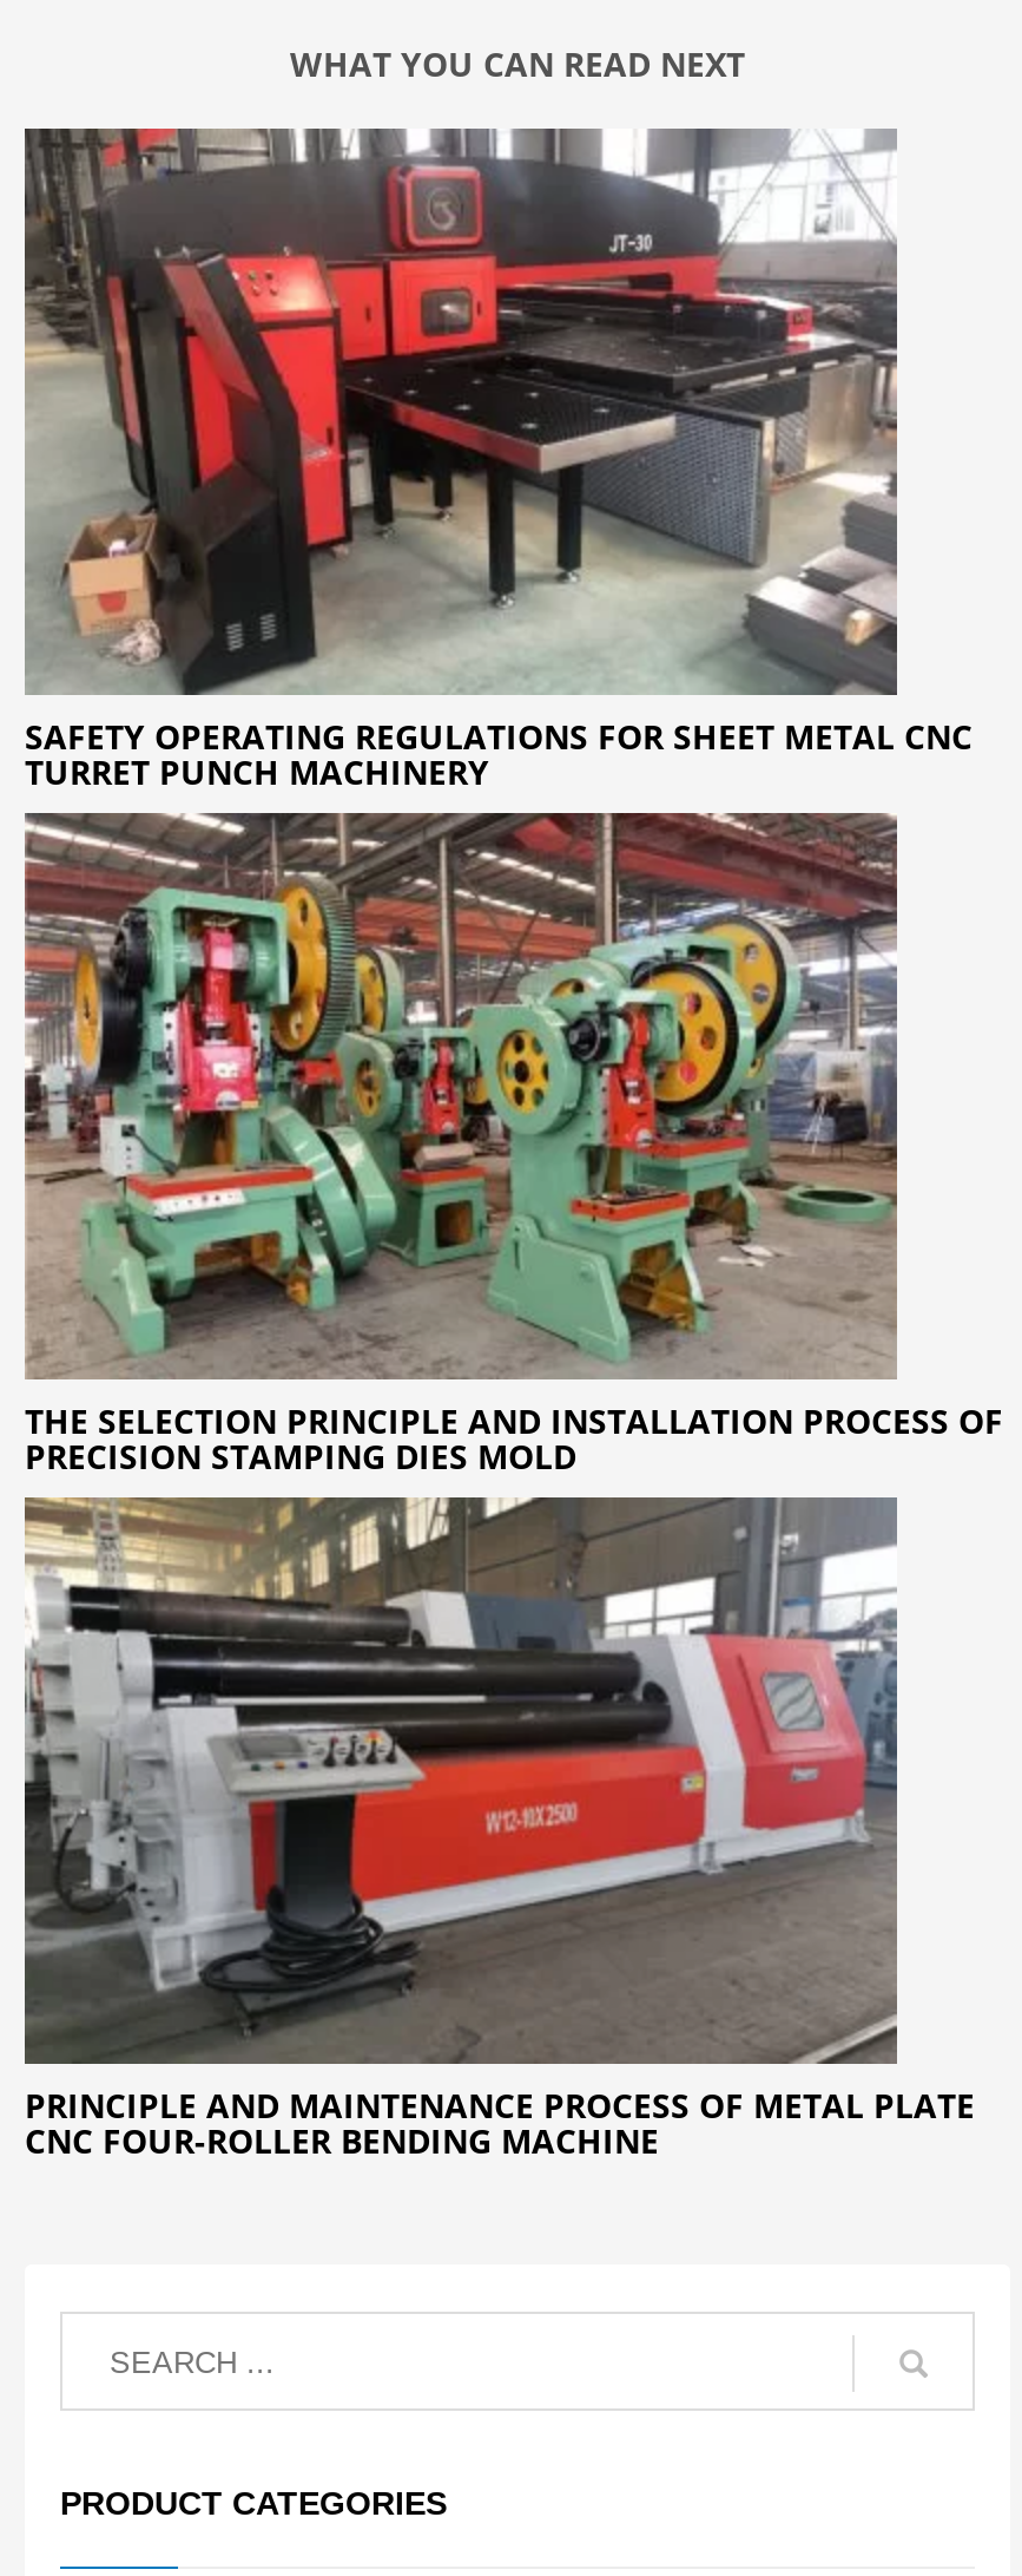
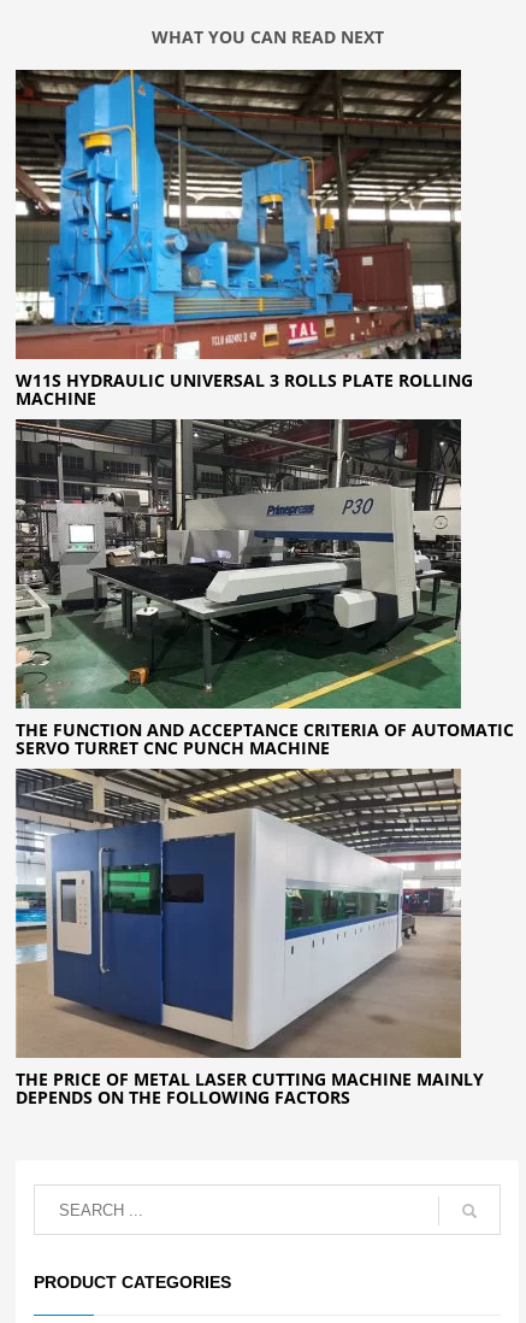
- [image]
- SAFETY OPERATING REGULATIONS FOR SHEET METAL CNC
- TURRET PUNCH MACHINERY
+ [image]
+ W11S HYDRAULIC UNIVERSAL 3 ROLLS PLATE ROLLING
+ MACHINE

- [image]
- THE SELECTION PRINCIPLE AND INSTALLATION PROCESS OF
- PRECISION STAMPING DIES MOLD
+ [image]
+ THE FUNCTION AND ACCEPTANCE CRITERIA OF AUTOMATIC
+ SERVO TURRET CNC PUNCH MACHINE

- [image]
- PRINCIPLE AND MAINTENANCE PROCESS OF METAL PLATE
- CNC FOUR-ROLLER BENDING MACHINE
+ [image]
+ THE PRICE OF METAL LASER CUTTING MACHINE MAINLY
+ DEPENDS ON THE FOLLOWING FACTORS
